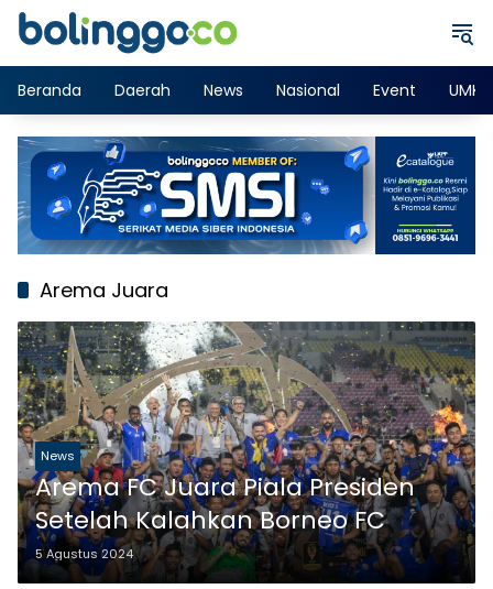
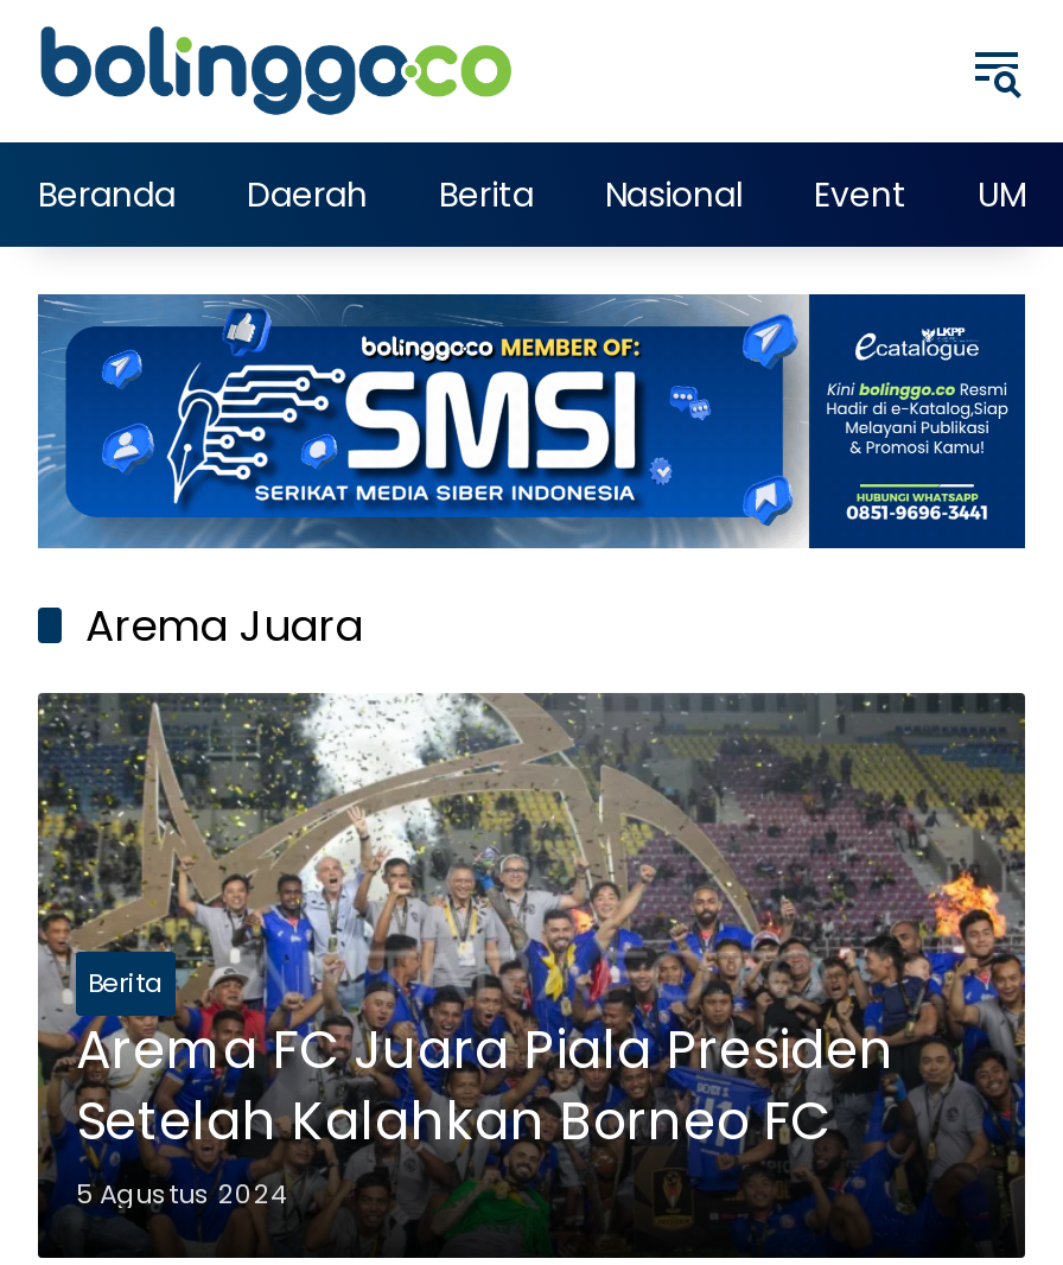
- News
+ Berita

- News
+ Berita
